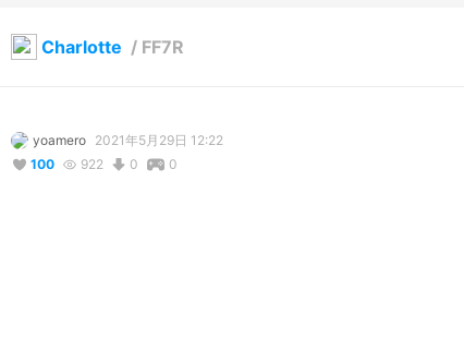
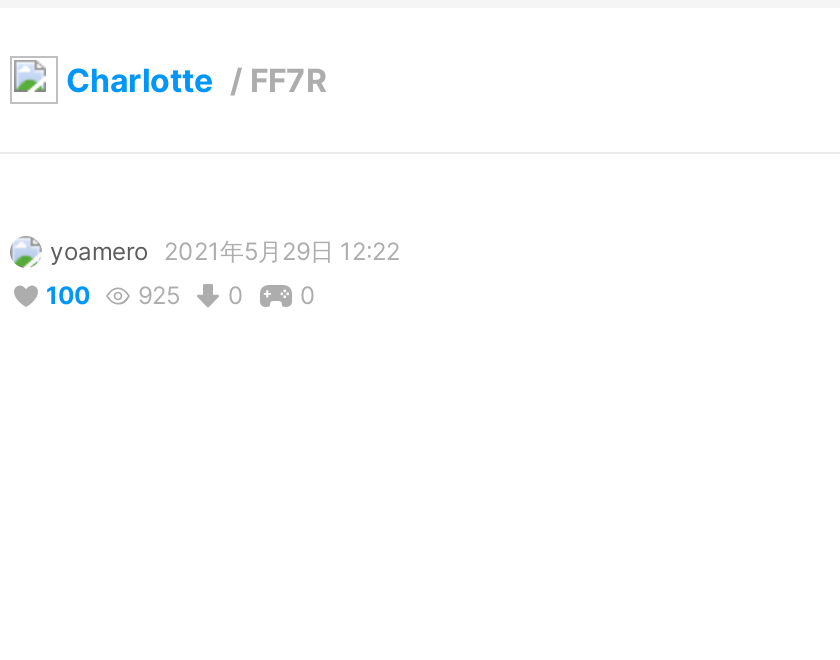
- 100 922 0 0
+ 100 925 0 0
